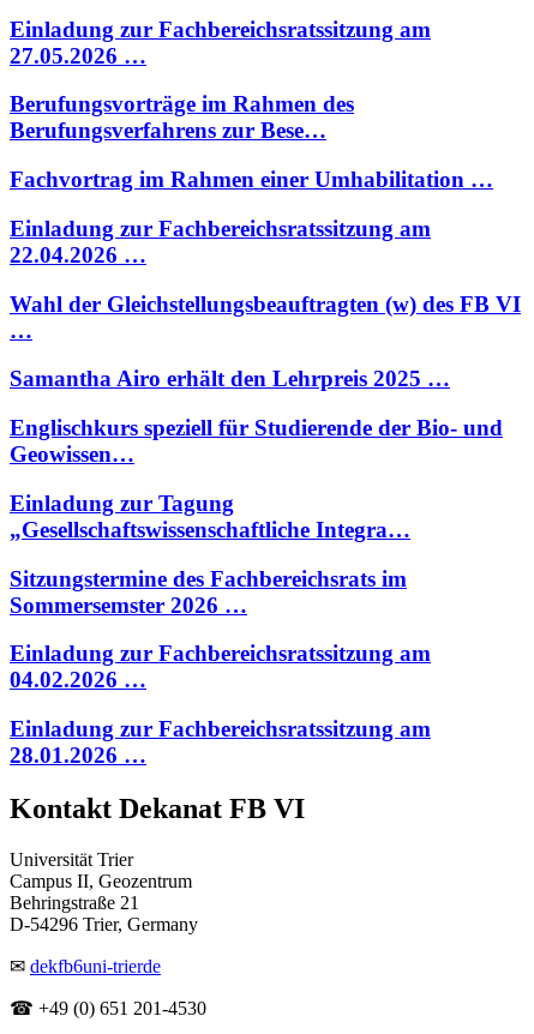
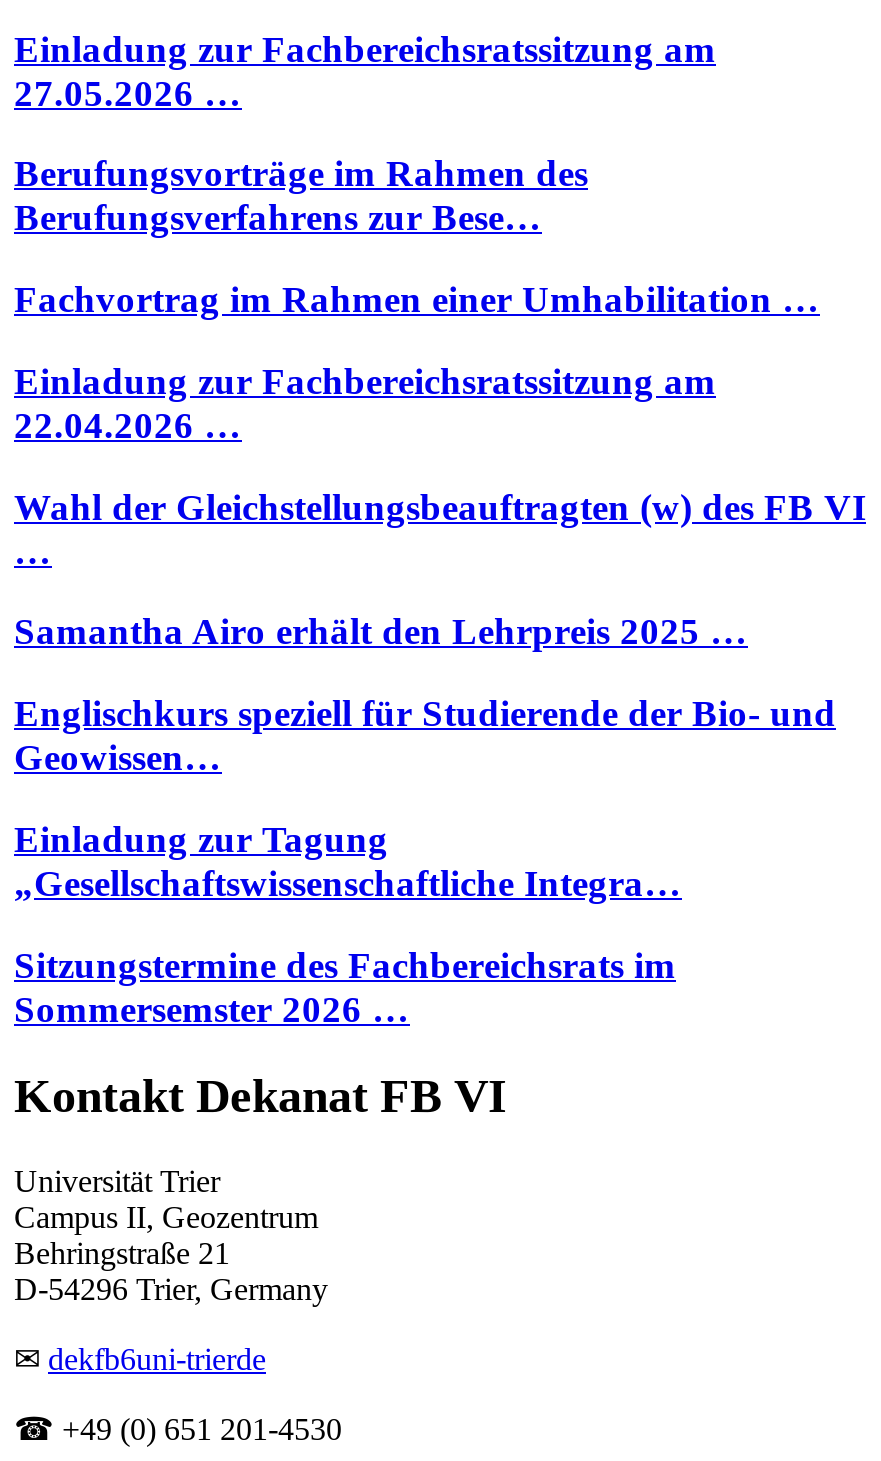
- Einladung zur Fachbereichsratssitzung am
- 04.02.2026 …
- Einladung zur Fachbereichsratssitzung am
- 28.01.2026 …
